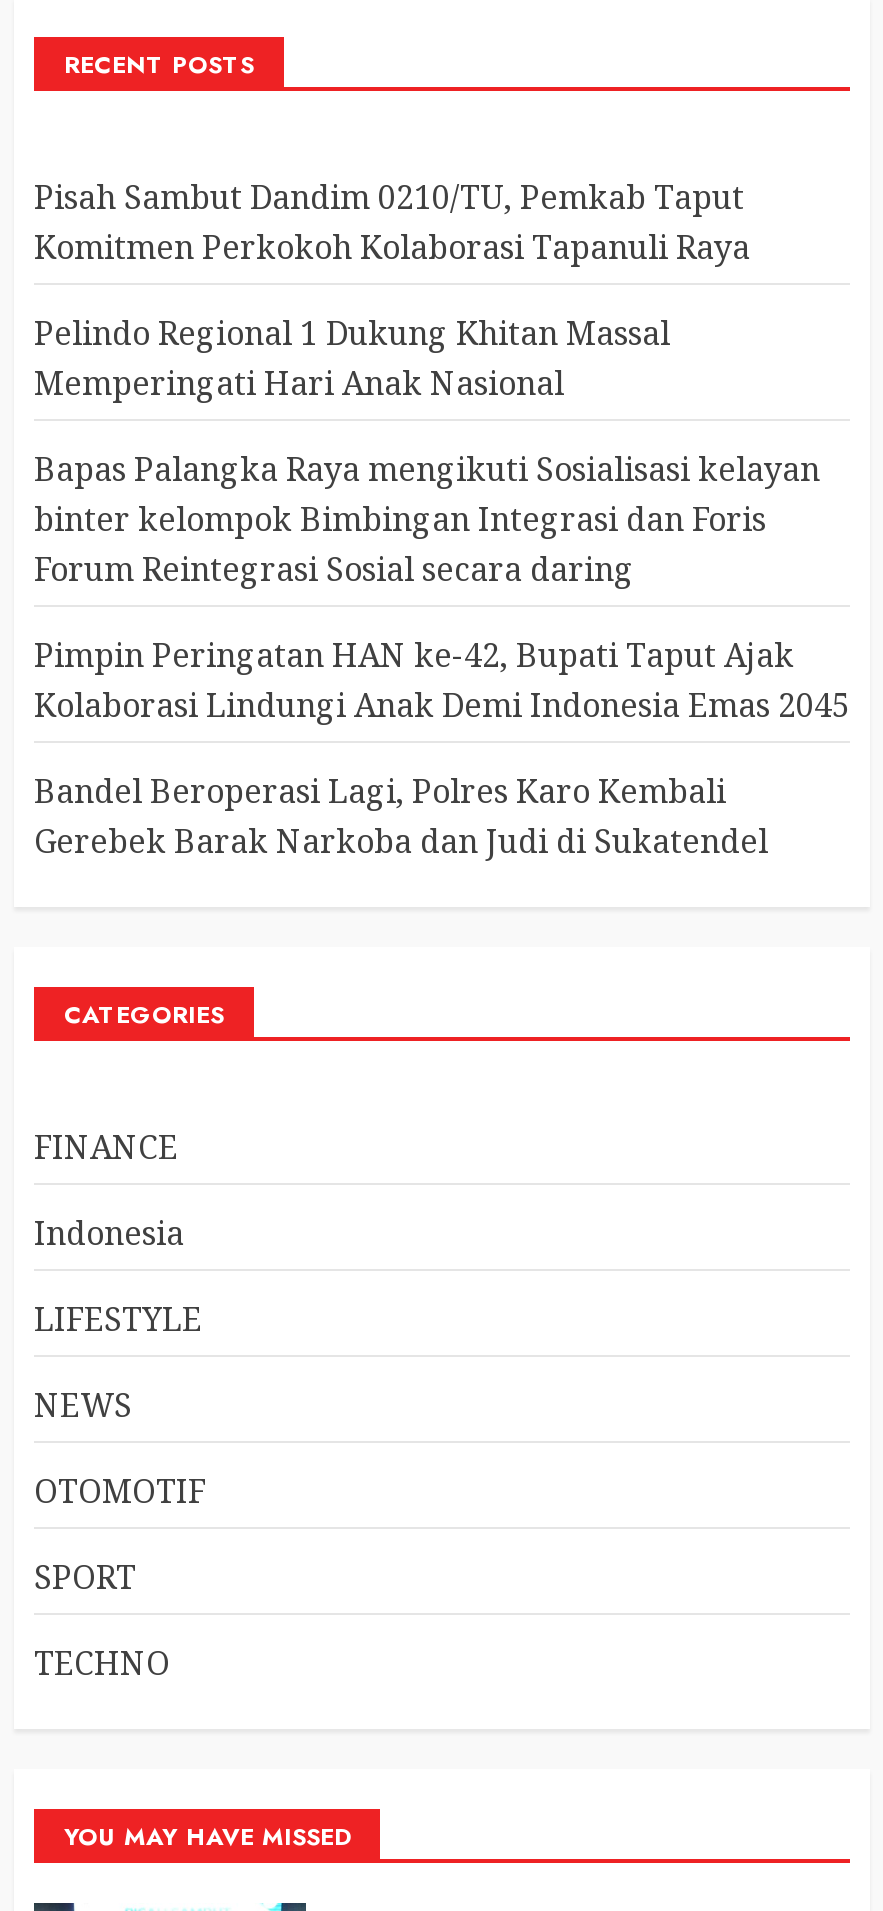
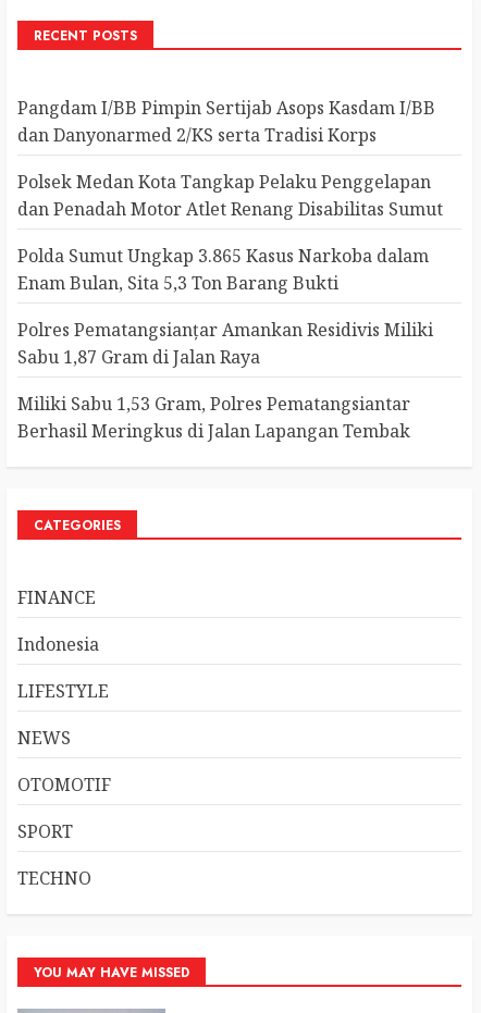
- Pisah Sambut Dandim 0210/TU, Pemkab Taput
- Komitmen Perkokoh Kolaborasi Tapanuli Raya
+ Pangdam I/BB Pimpin Sertijab Asops Kasdam I/BB
+ dan Danyonarmed 2/KS serta Tradisi Korps

- Pelindo Regional 1 Dukung Khitan Massal
- Memperingati Hari Anak Nasional
+ Polsek Medan Kota Tangkap Pelaku Penggelapan
+ dan Penadah Motor Atlet Renang Disabilitas Sumut

- Bapas Palangka Raya mengikuti Sosialisasi kelayan
- binter kelompok Bimbingan Integrasi dan Foris
- Forum Reintegrasi Sosial secara daring
+ Polda Sumut Ungkap 3.865 Kasus Narkoba dalam
+ Enam Bulan, Sita 5,3 Ton Barang Bukti

- Pimpin Peringatan HAN ke-42, Bupati Taput Ajak
- Kolaborasi Lindungi Anak Demi Indonesia Emas 2045
+ Polres Pematangsianțar Amankan Residivis Miliki
+ Sabu 1,87 Gram di Jalan Raya

- Bandel Beroperasi Lagi, Polres Karo Kembali
- Gerebek Barak Narkoba dan Judi di Sukatendel
+ Miliki Sabu 1,53 Gram, Polres Pematangsiantar
+ Berhasil Meringkus di Jalan Lapangan Tembak
